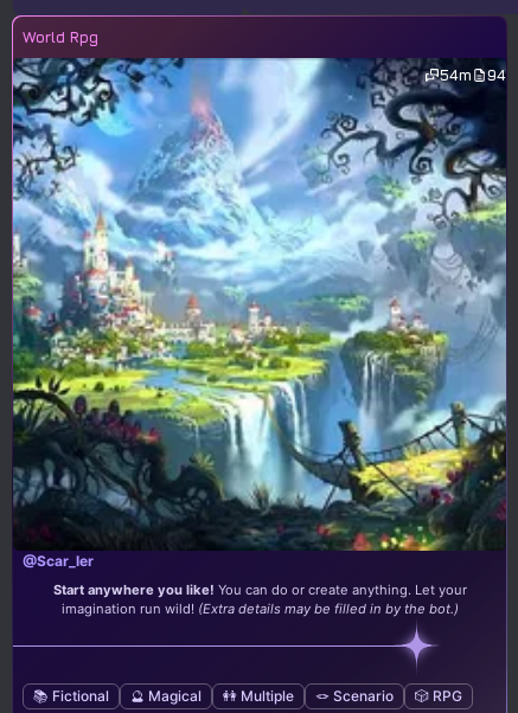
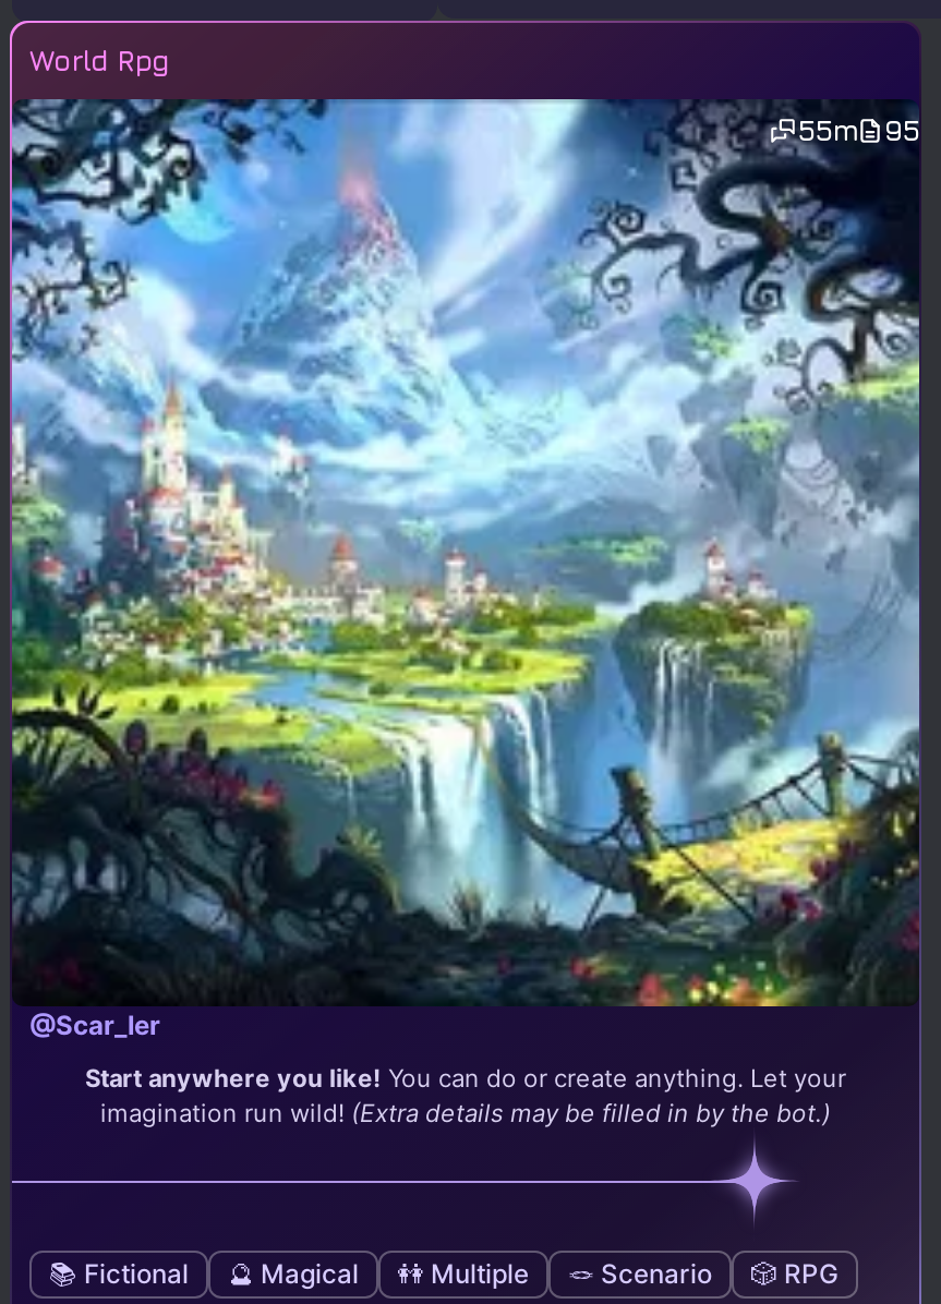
- 54m
- 94
+ 55m
+ 95
